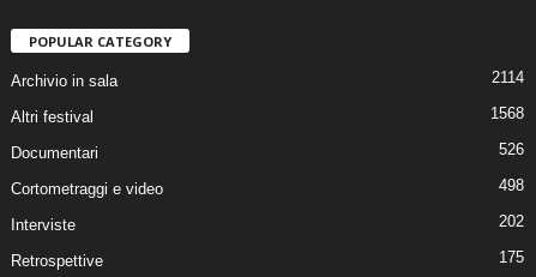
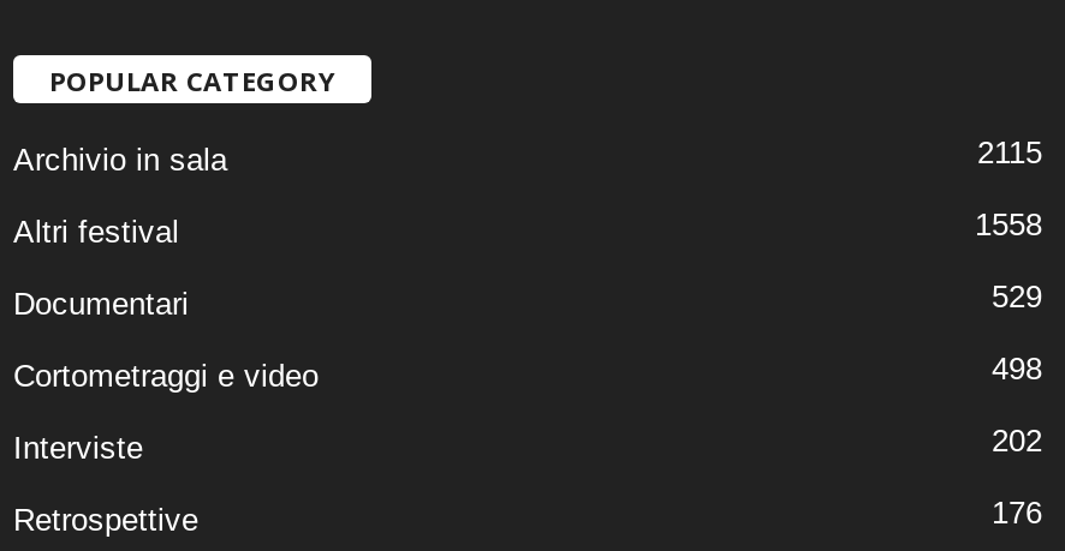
- 2114
+ 2115

- 1568
+ 1558

- 526
+ 529

- 175
+ 176
